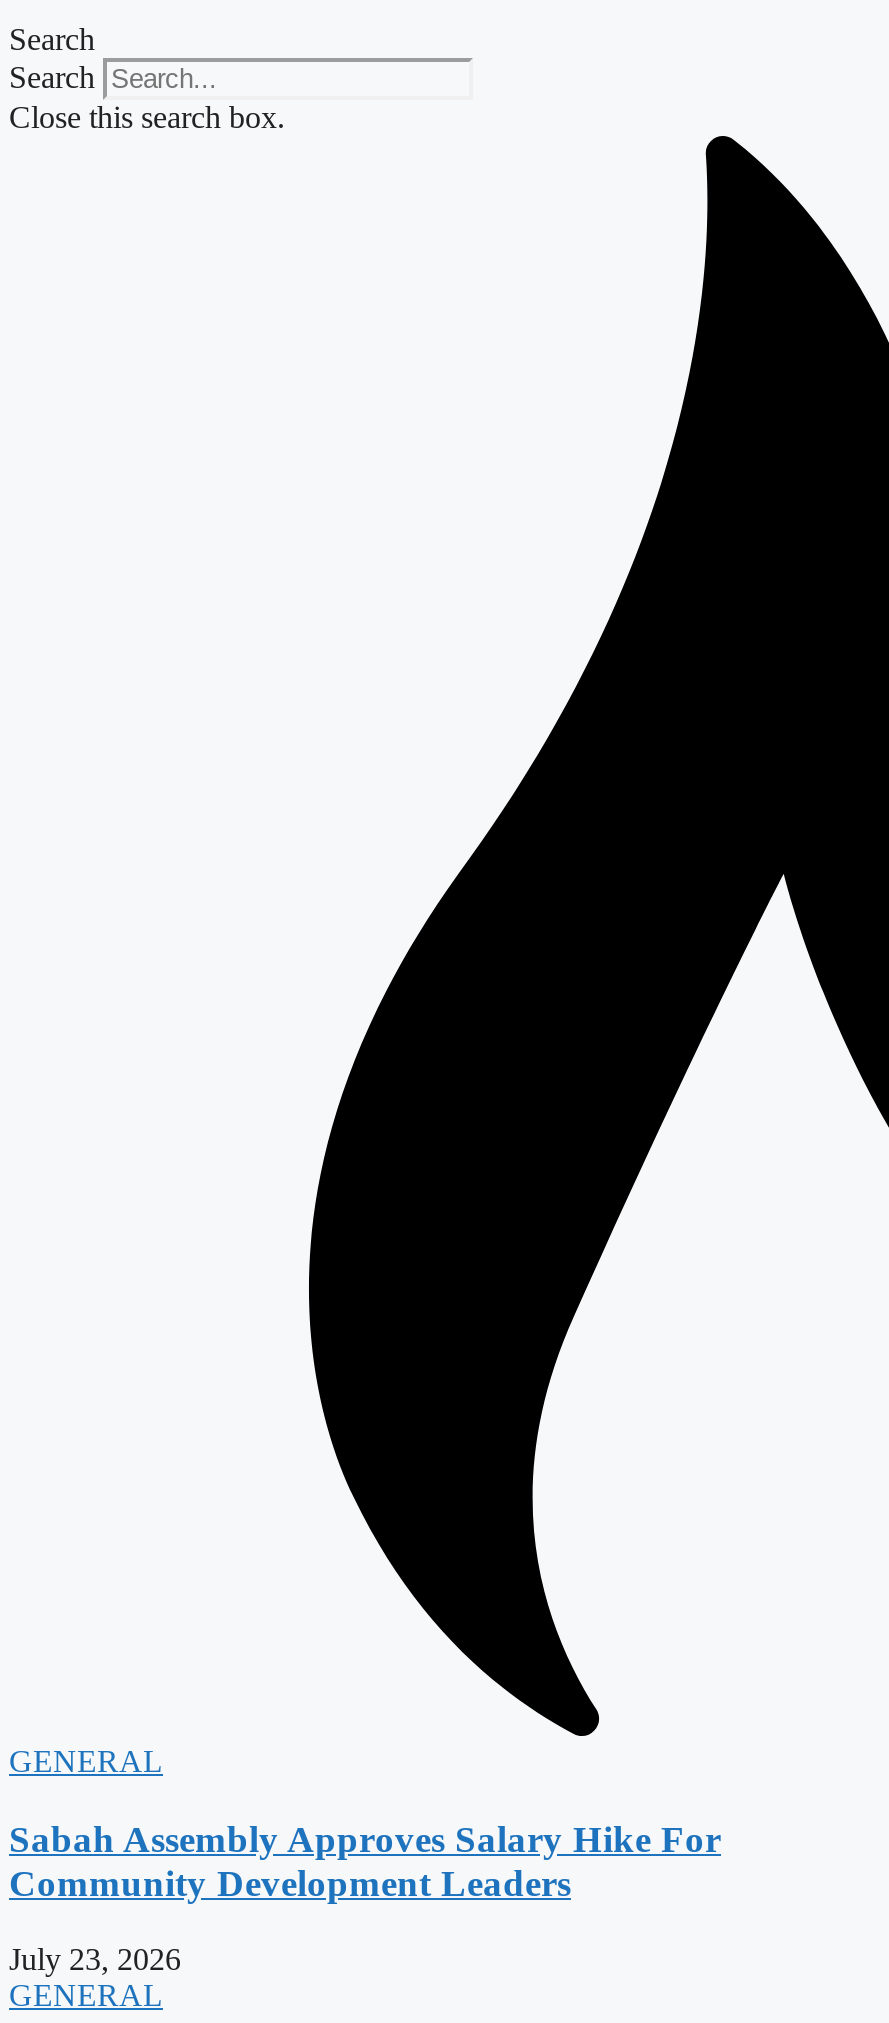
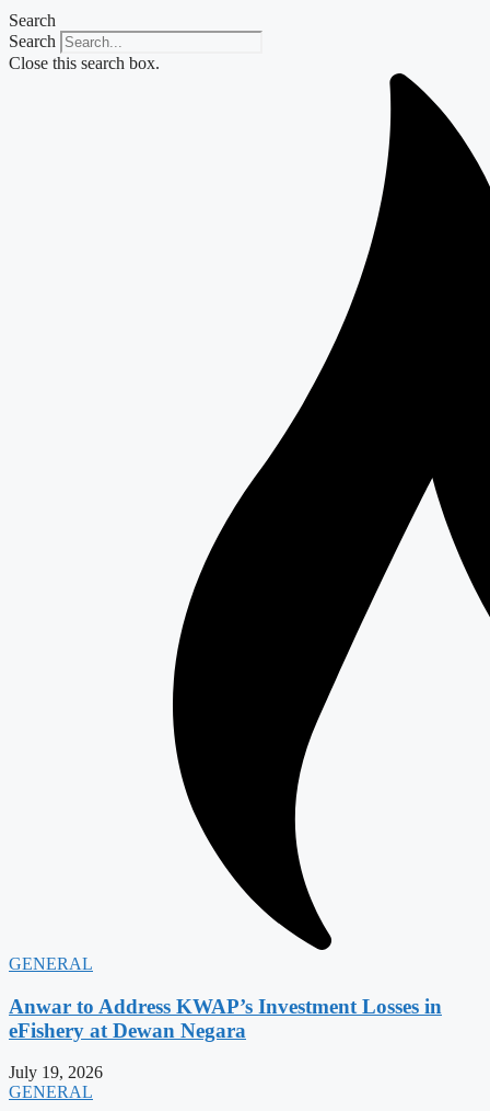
- Sabah Assembly Approves Salary Hike For
- Community Development Leaders
+ Anwar to Address KWAP’s Investment Losses in
+ eFishery at Dewan Negara

- July 23, 2026
+ July 19, 2026
